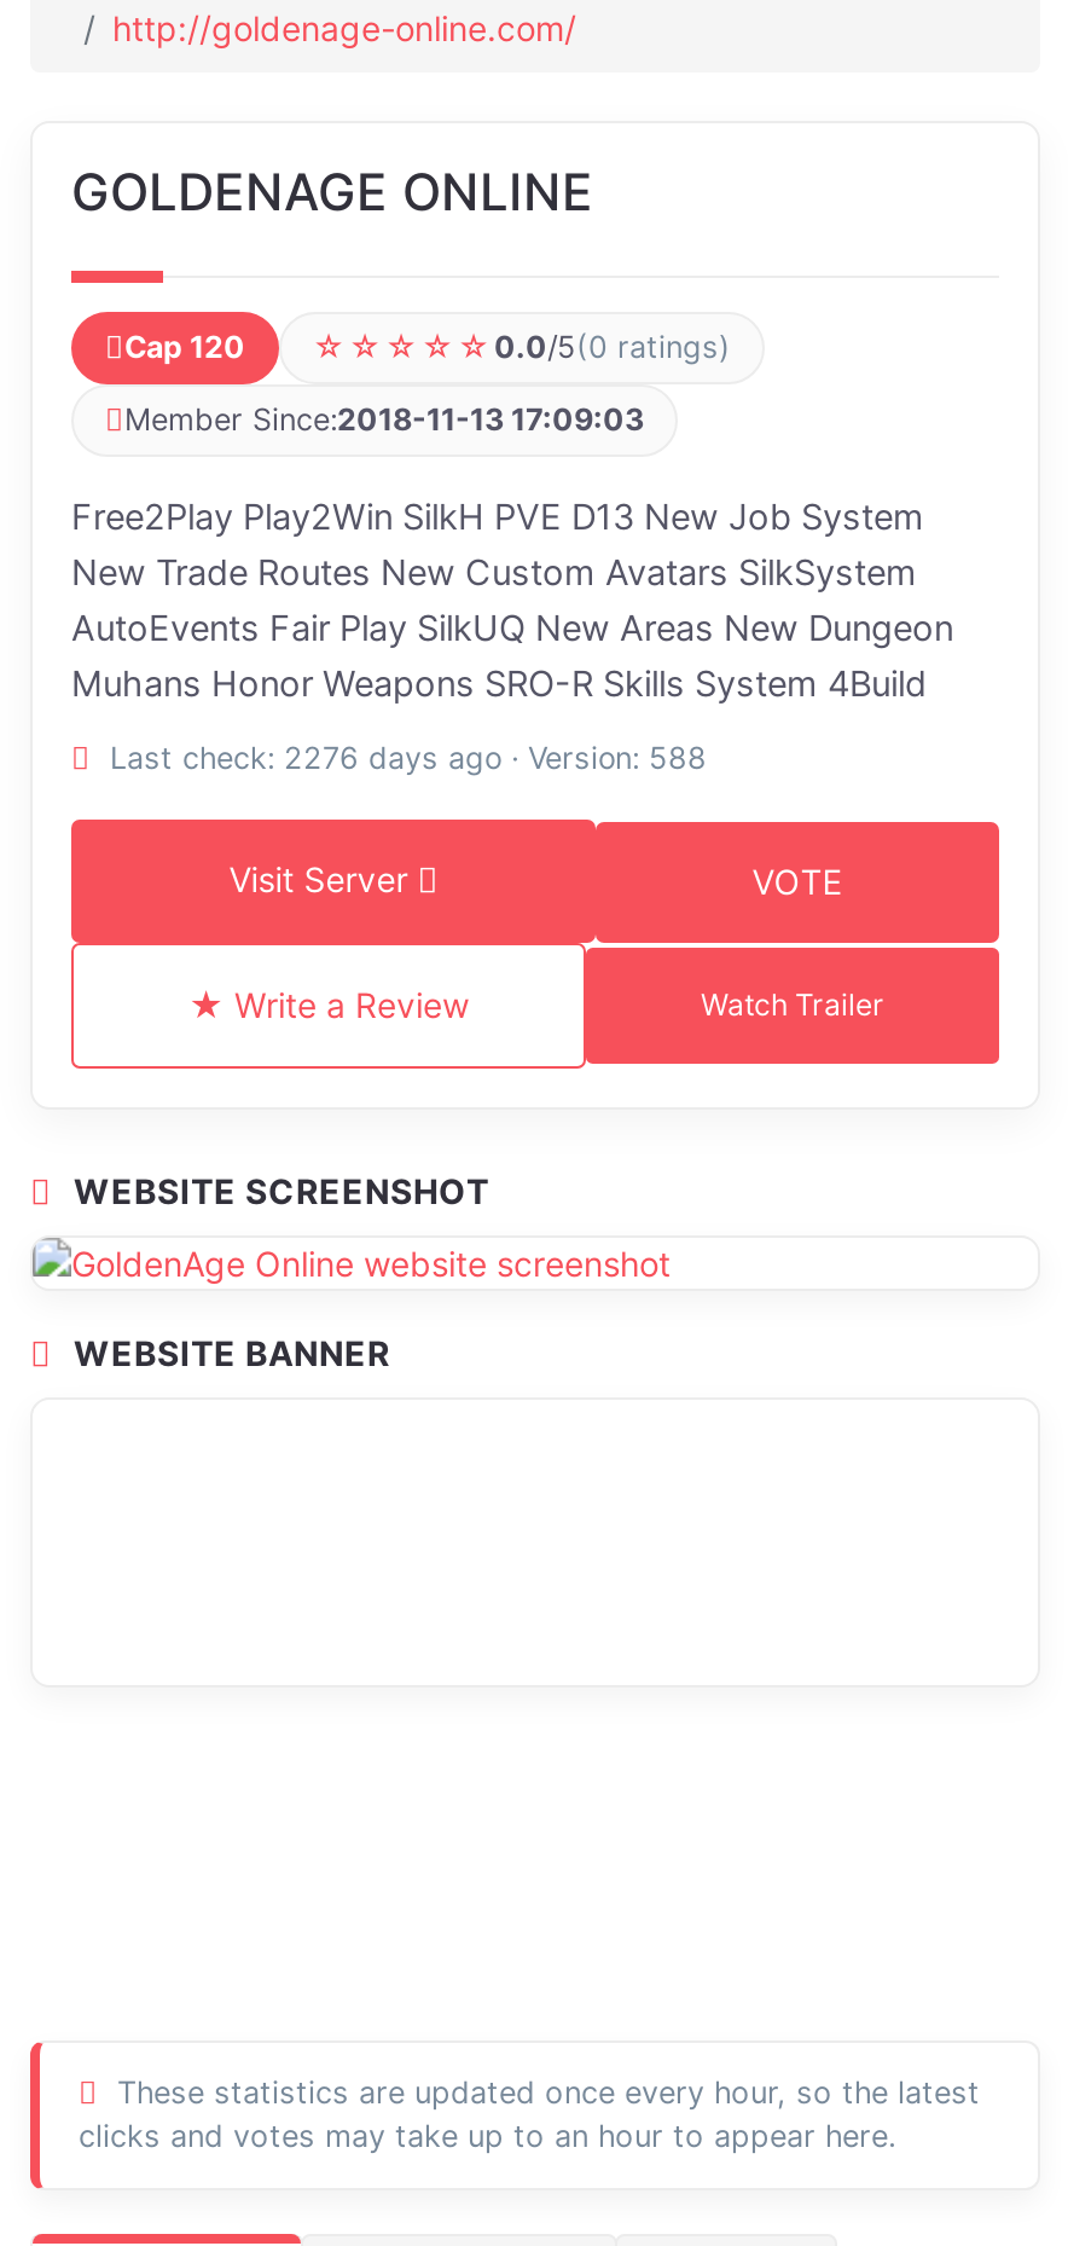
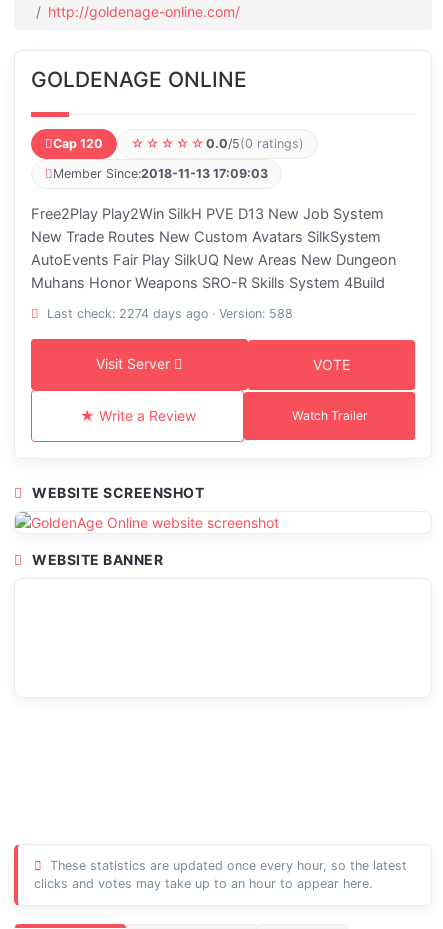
- Last check: 2276 days ago · Version: 588
+ Last check: 2274 days ago · Version: 588
